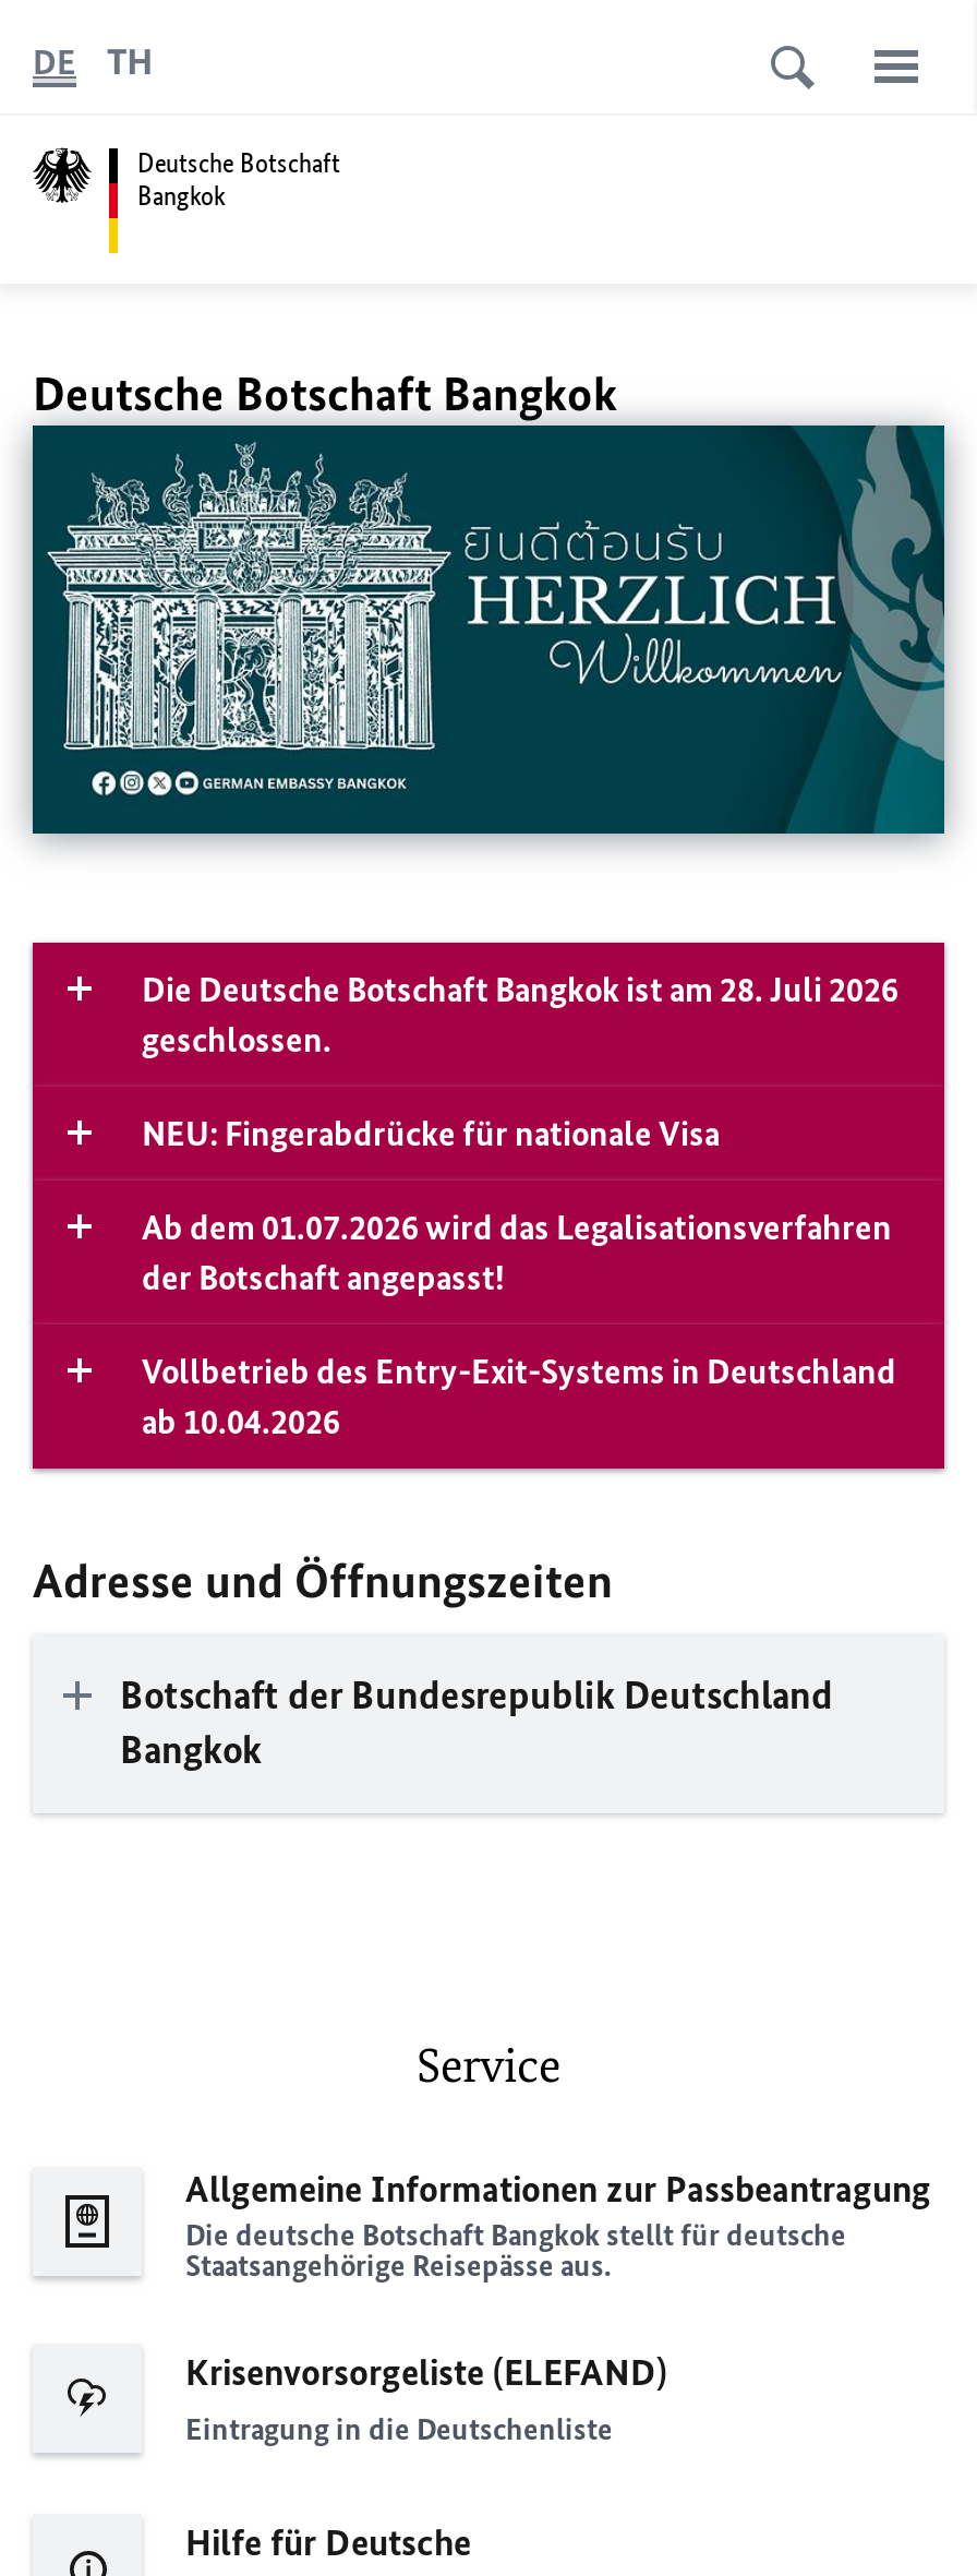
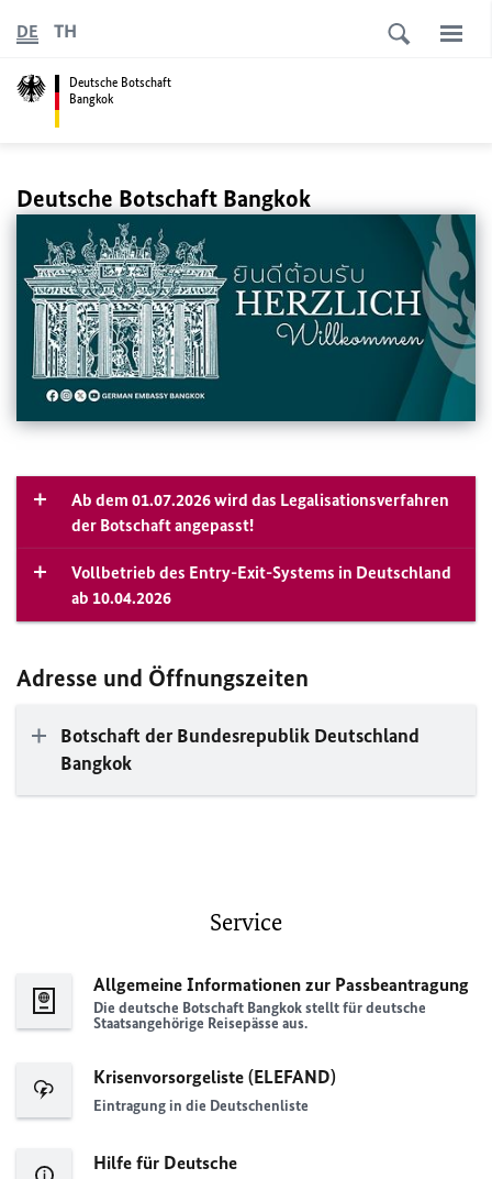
- Die Deutsche Botschaft Bangkok ist am 28. Juli 2026
- geschlossen.
- NEU: Fingerabdrücke für nationale Visa
